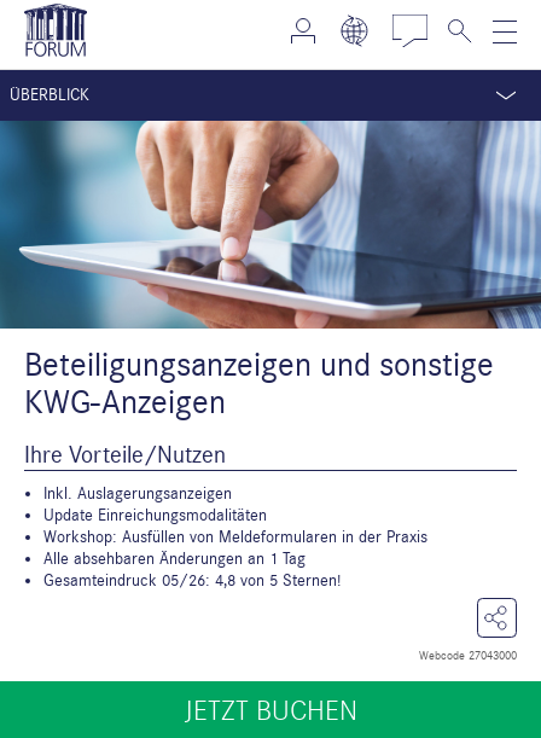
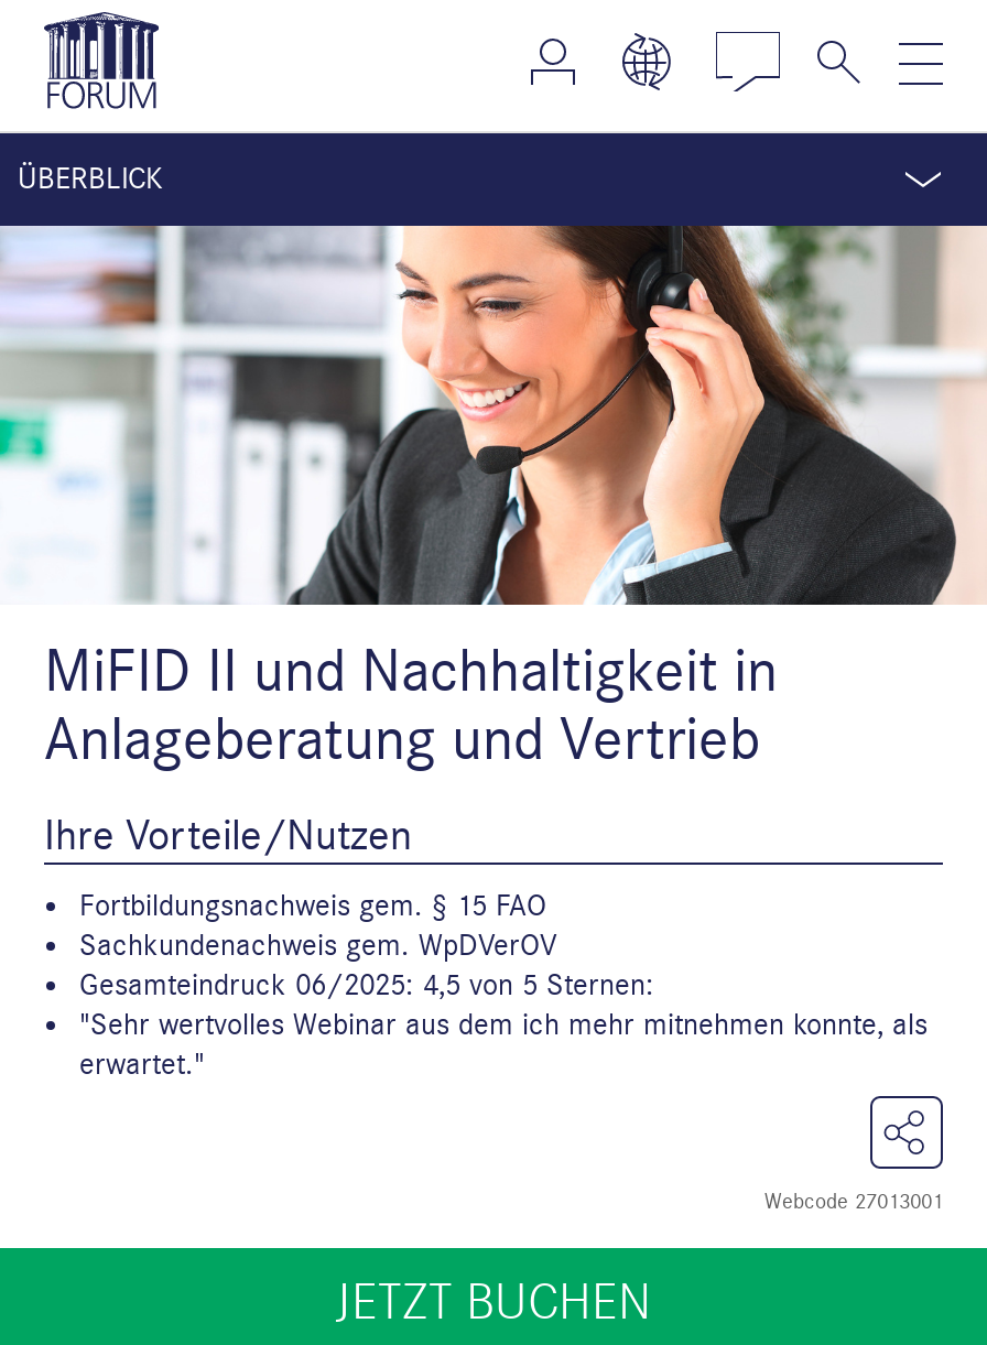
- [image]
- Beteiligungsanzeigen und sonstige
- KWG-Anzeigen
+ [image]
+ MiFID II und Nachhaltigkeit in
+ Anlageberatung und Vertrieb

- Inkl. Auslagerungsanzeigen
- Update Einreichungsmodalitäten
- Workshop: Ausfüllen von Meldeformularen in der Praxis
- Alle absehbaren Änderungen an 1 Tag
- Gesamteindruck 05/26: 4,8 von 5 Sternen!
+ Fortbildungsnachweis gem. § 15 FAO
+ Sachkundenachweis gem. WpDVerOV
+ Gesamteindruck 06/2025: 4,5 von 5 Sternen:
+ "Sehr wertvolles Webinar aus dem ich mehr mitnehmen konnte, als
+ erwartet."

- Webcode 27043000
+ Webcode 27013001
